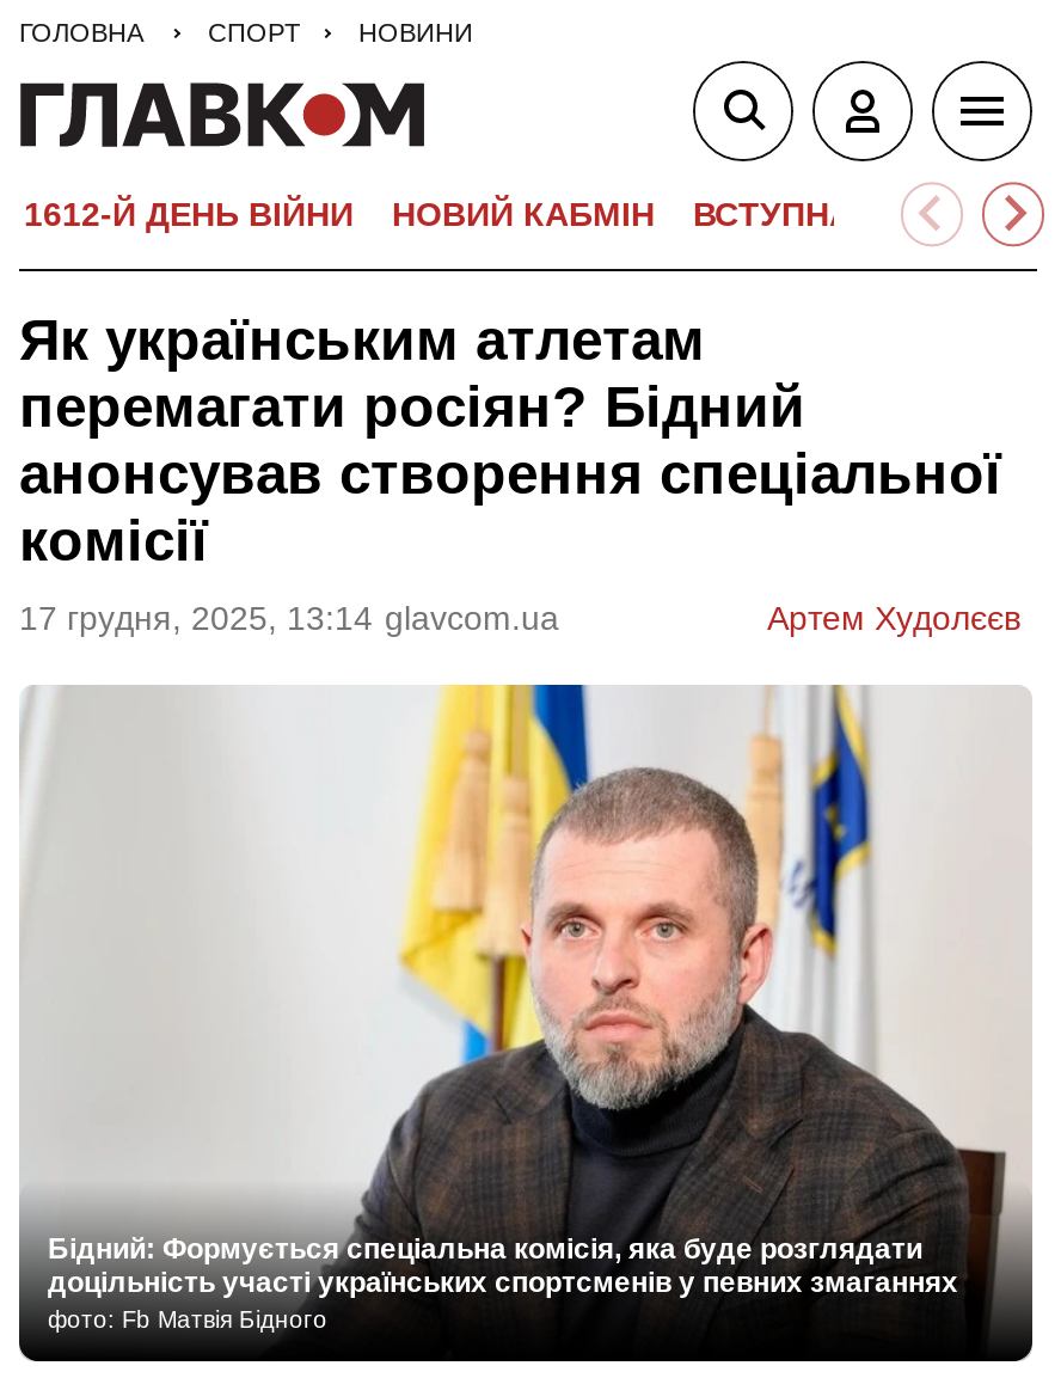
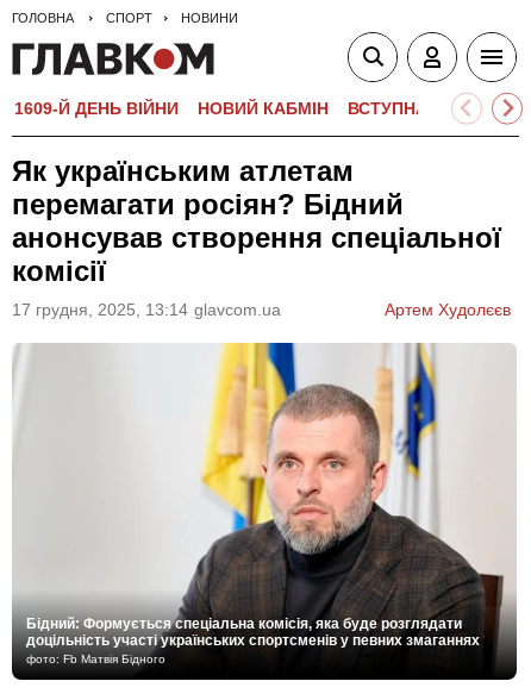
- 1612-Й ДЕНЬ ВІЙНИ
+ 1609-Й ДЕНЬ ВІЙНИ
